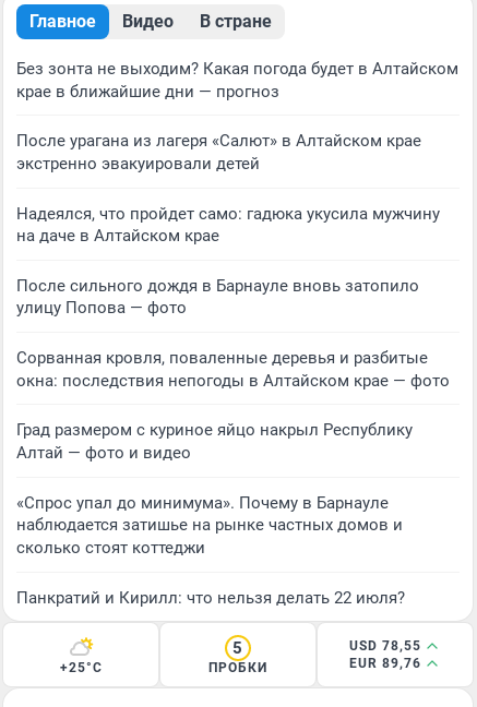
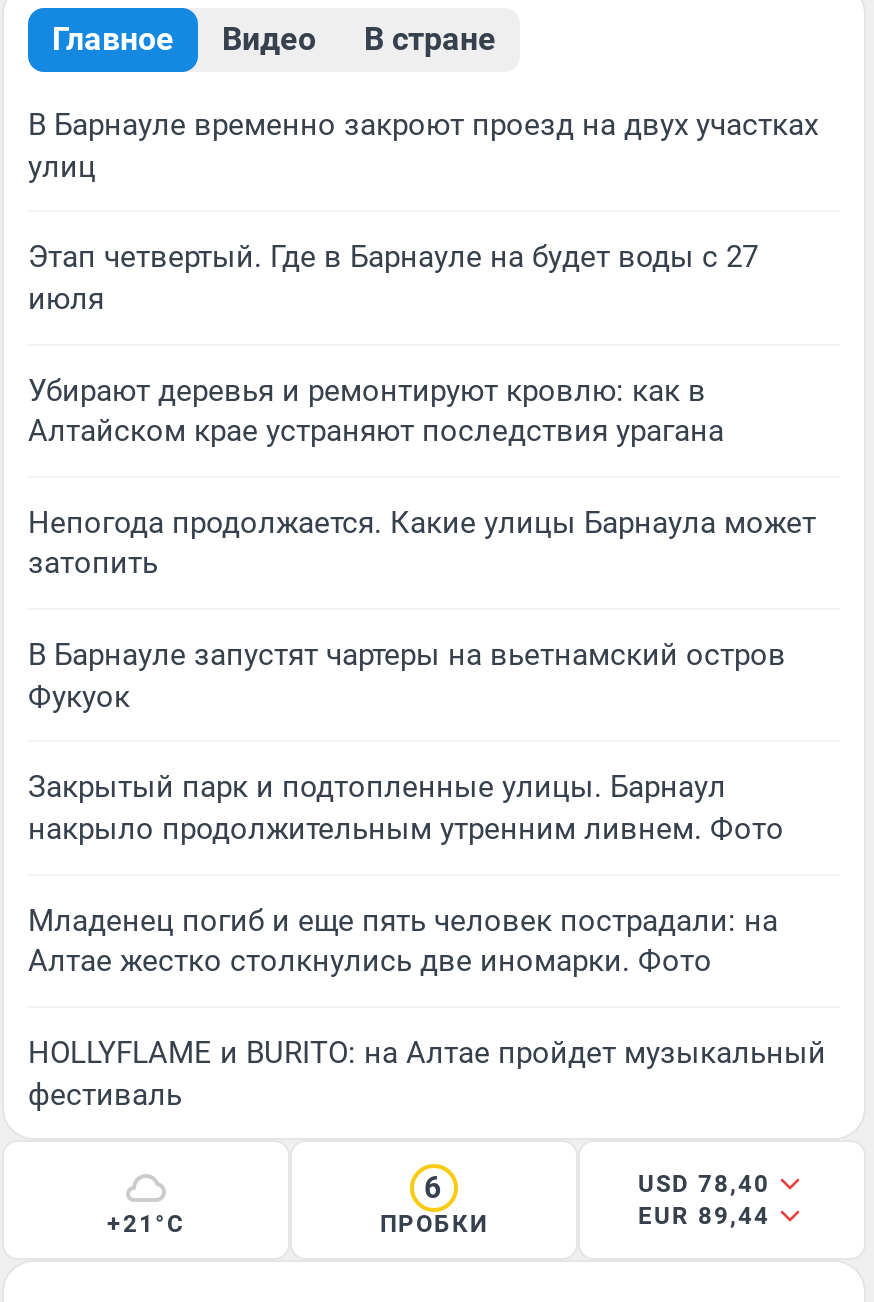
- Без зонта не выходим? Какая погода будет в Алтайском
- крае в ближайшие дни — прогноз
+ В Барнауле временно закроют проезд на двух участках
+ улиц

- После урагана из лагеря «Салют» в Алтайском крае
- экстренно эвакуировали детей
+ Этап четвертый. Где в Барнауле на будет воды с 27
+ июля

- Надеялся, что пройдет само: гадюка укусила мужчину
- на даче в Алтайском крае
+ Убирают деревья и ремонтируют кровлю: как в
+ Алтайском крае устраняют последствия урагана

- После сильного дождя в Барнауле вновь затопило
- улицу Попова — фото
+ Непогода продолжается. Какие улицы Барнаула может
+ затопить

- Сорванная кровля, поваленные деревья и разбитые
- окна: последствия непогоды в Алтайском крае — фото
+ В Барнауле запустят чартеры на вьетнамский остров
+ Фукуок

- Град размером с куриное яйцо накрыл Республику
- Алтай — фото и видео
+ Закрытый парк и подтопленные улицы. Барнаул
+ накрыло продолжительным утренним ливнем. Фото

- «Спрос упал до минимума». Почему в Барнауле
- наблюдается затишье на рынке частных домов и
- сколько стоят коттеджи
+ Младенец погиб и еще пять человек пострадали: на
+ Алтае жестко столкнулись две иномарки. Фото

- Панкратий и Кирилл: что нельзя делать 22 июля?
+ HOLLYFLAME и BURITO: на Алтае пройдет музыкальный
+ фестиваль

- 5
+ 6

- USD 78,55
+ USD 78,40

- +25°C
+ +21°C

- EUR 89,76
+ EUR 89,44
